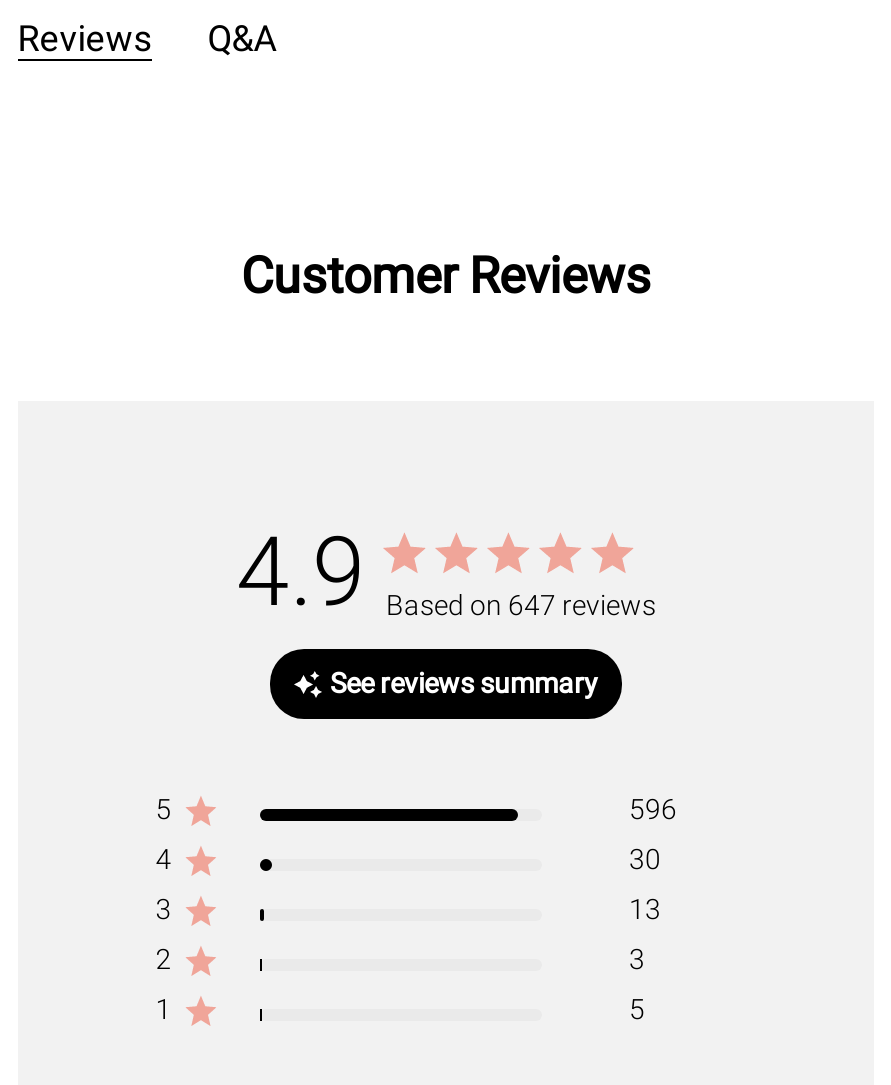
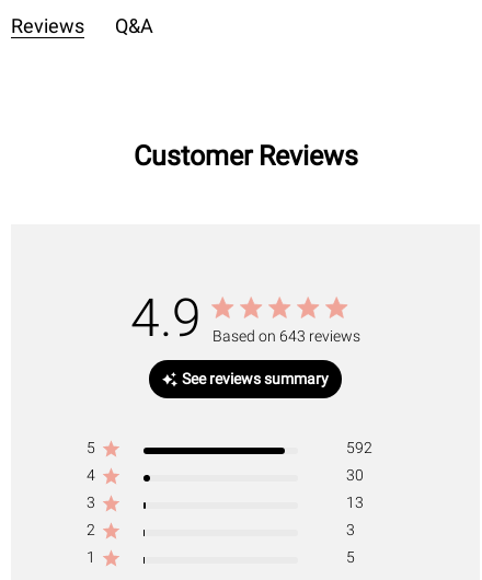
- Based on 647 reviews
+ Based on 643 reviews

- 596
+ 592
